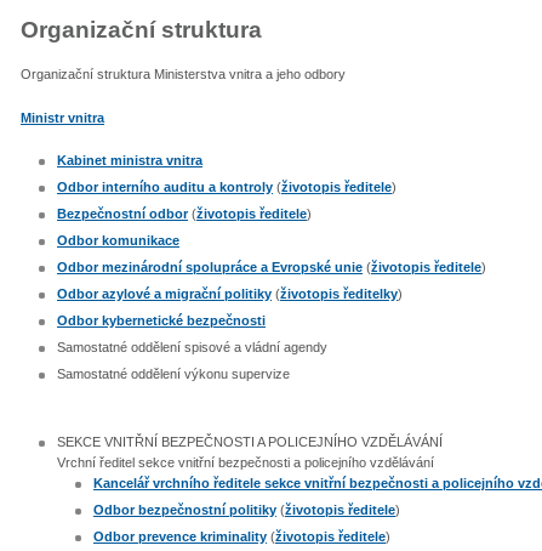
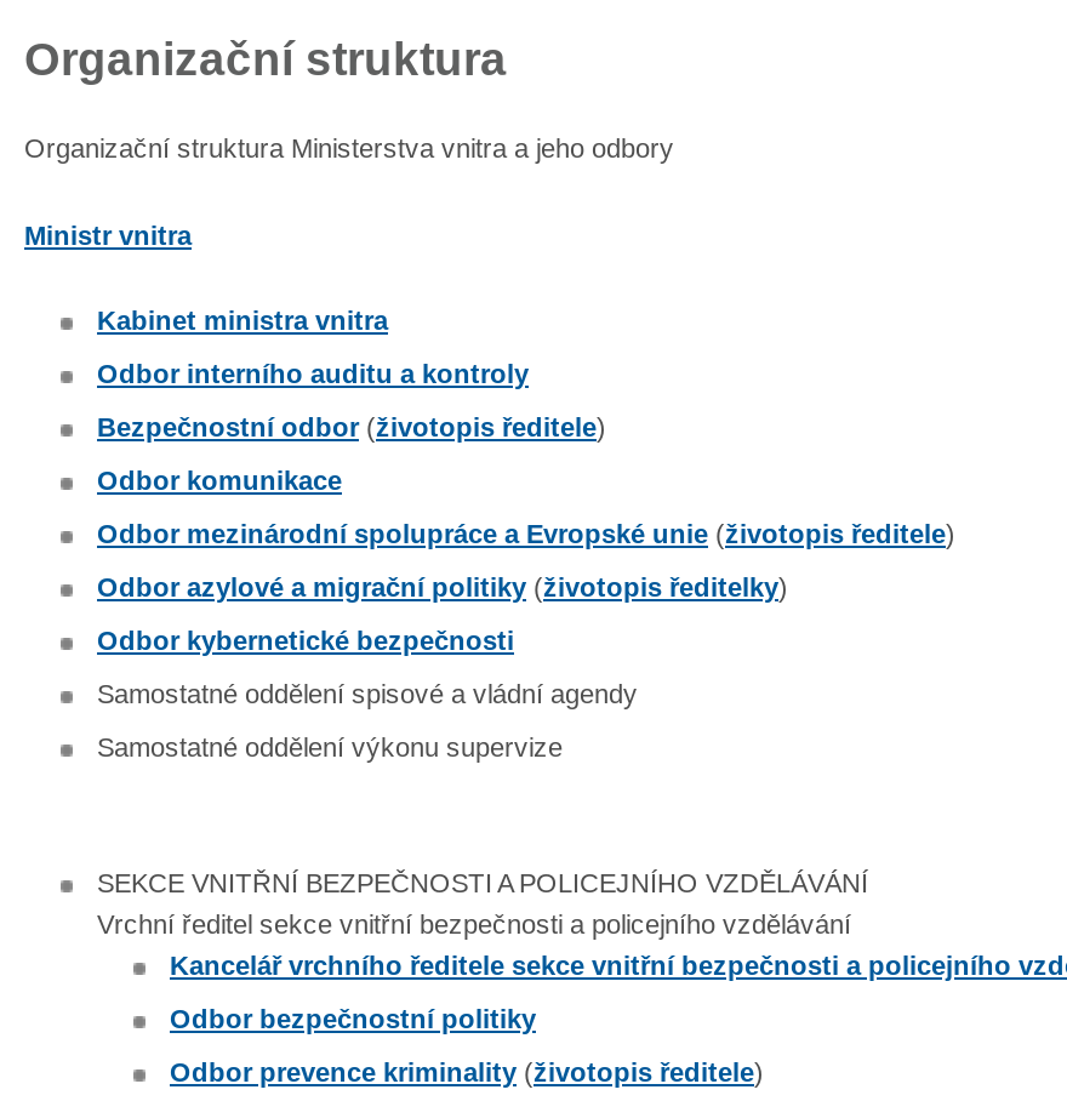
- Odbor interního auditu a kontroly (životopis ředitele)
+ Odbor interního auditu a kontroly

- Odbor bezpečnostní politiky (životopis ředitele)
+ Odbor bezpečnostní politiky
